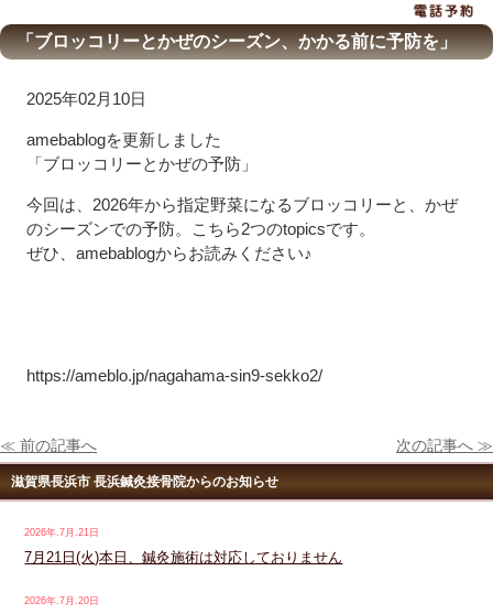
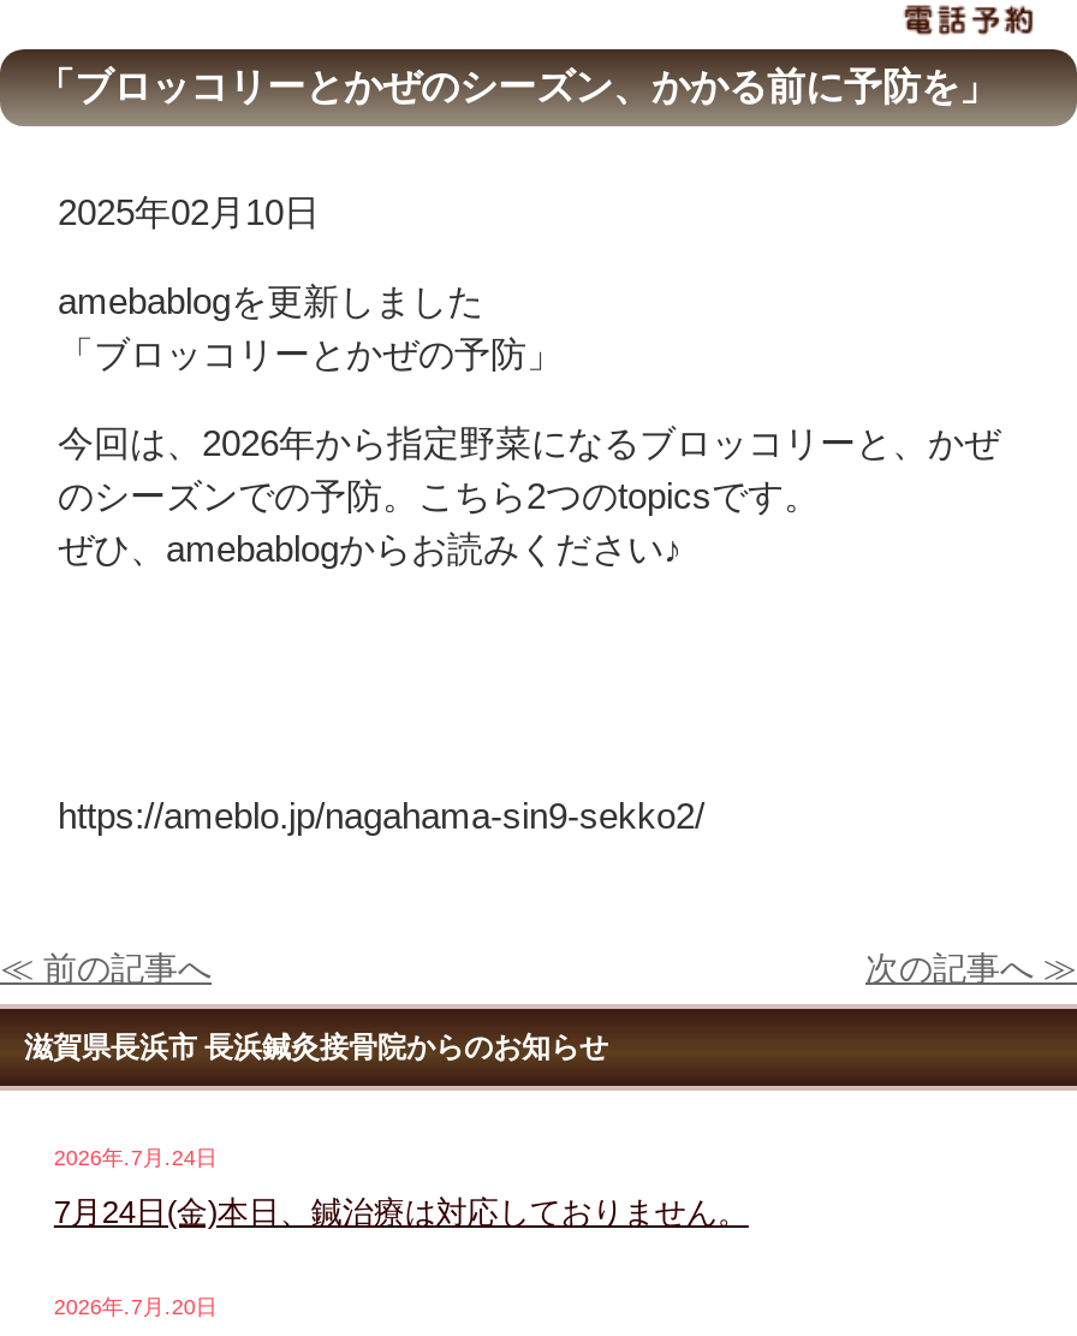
- 2026年.7月.21日
+ 2026年.7月.24日

- 7月21日(火)本日、鍼灸施術は対応しておりません
+ 7月24日(金)本日、鍼治療は対応しておりません。
